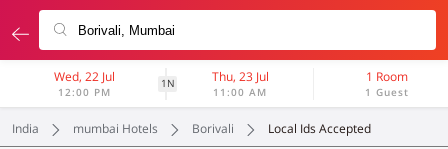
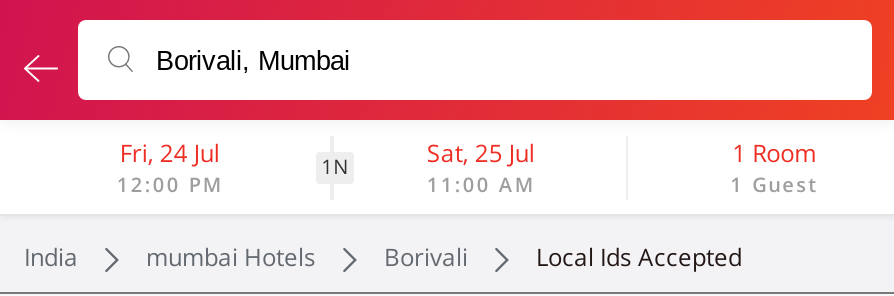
- Wed, 22 Jul
+ Fri, 24 Jul

- Thu, 23 Jul
+ Sat, 25 Jul
